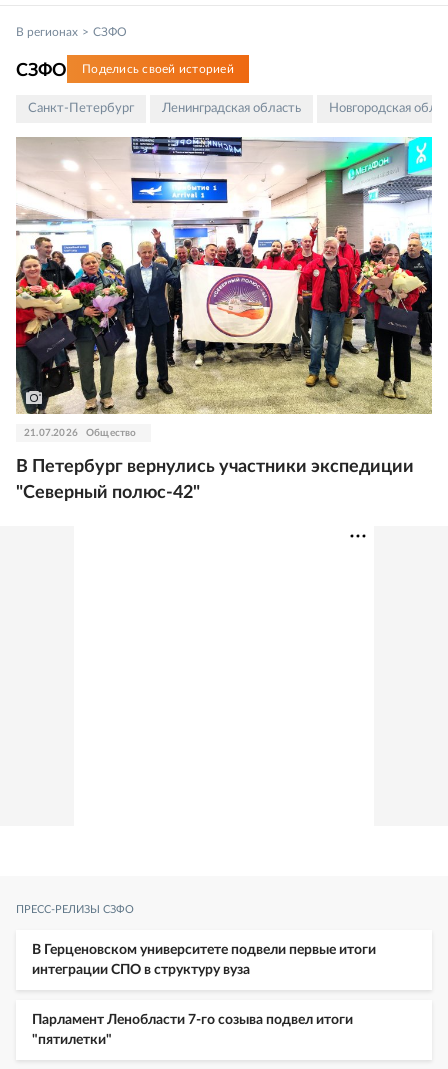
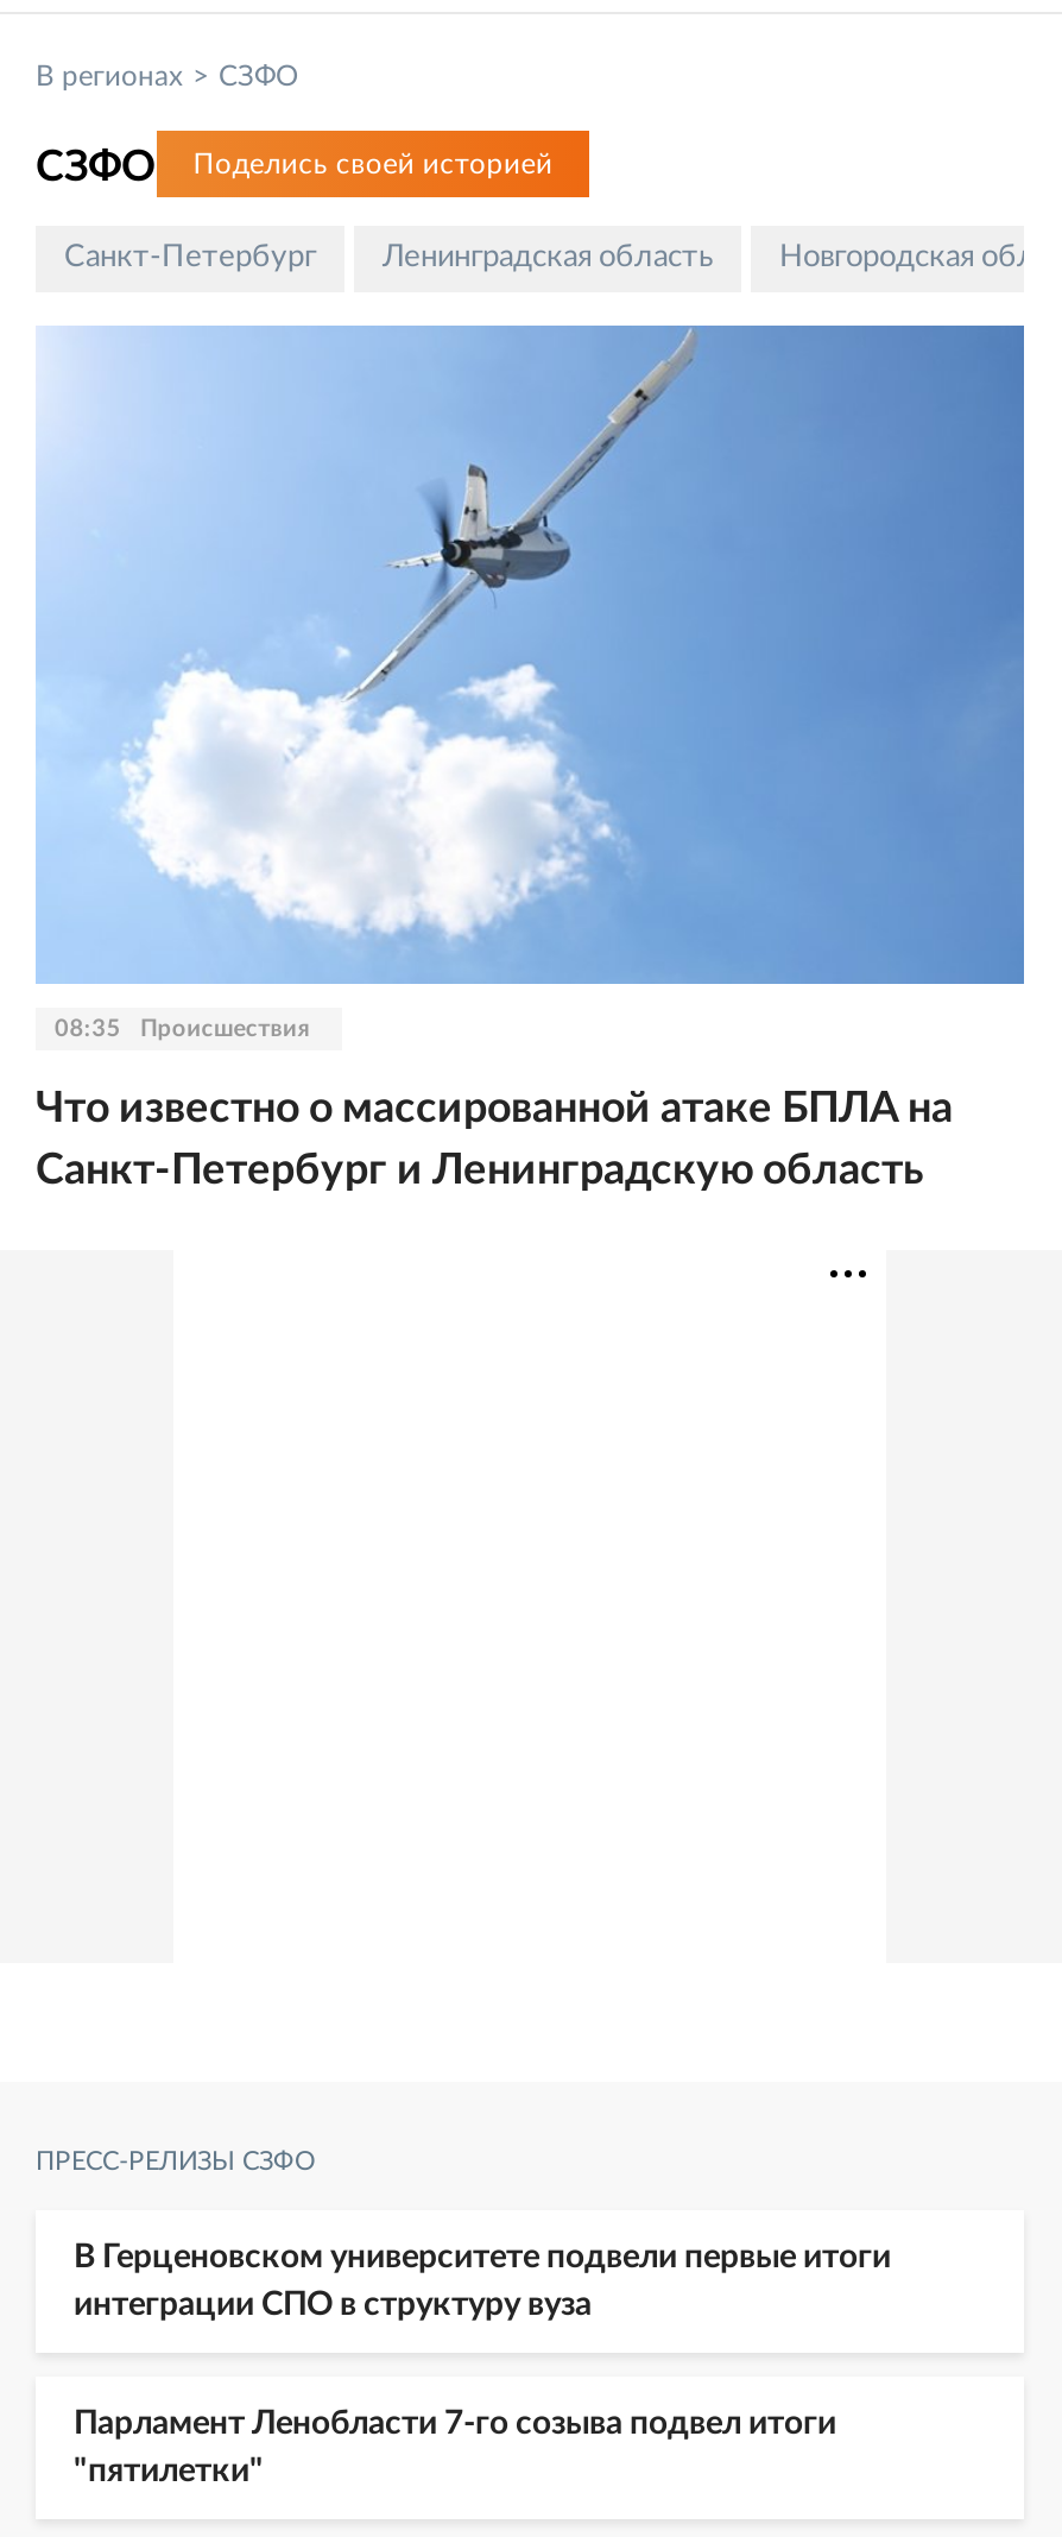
- [image]
- 21.07.2026
- Общество
+ [image]
+ 08:35
+ Происшествия

- В Петербург вернулись участники экспедиции
- "Северный полюс-42"
+ Что известно о массированной атаке БПЛА на
+ Санкт-Петербург и Ленинградскую область
